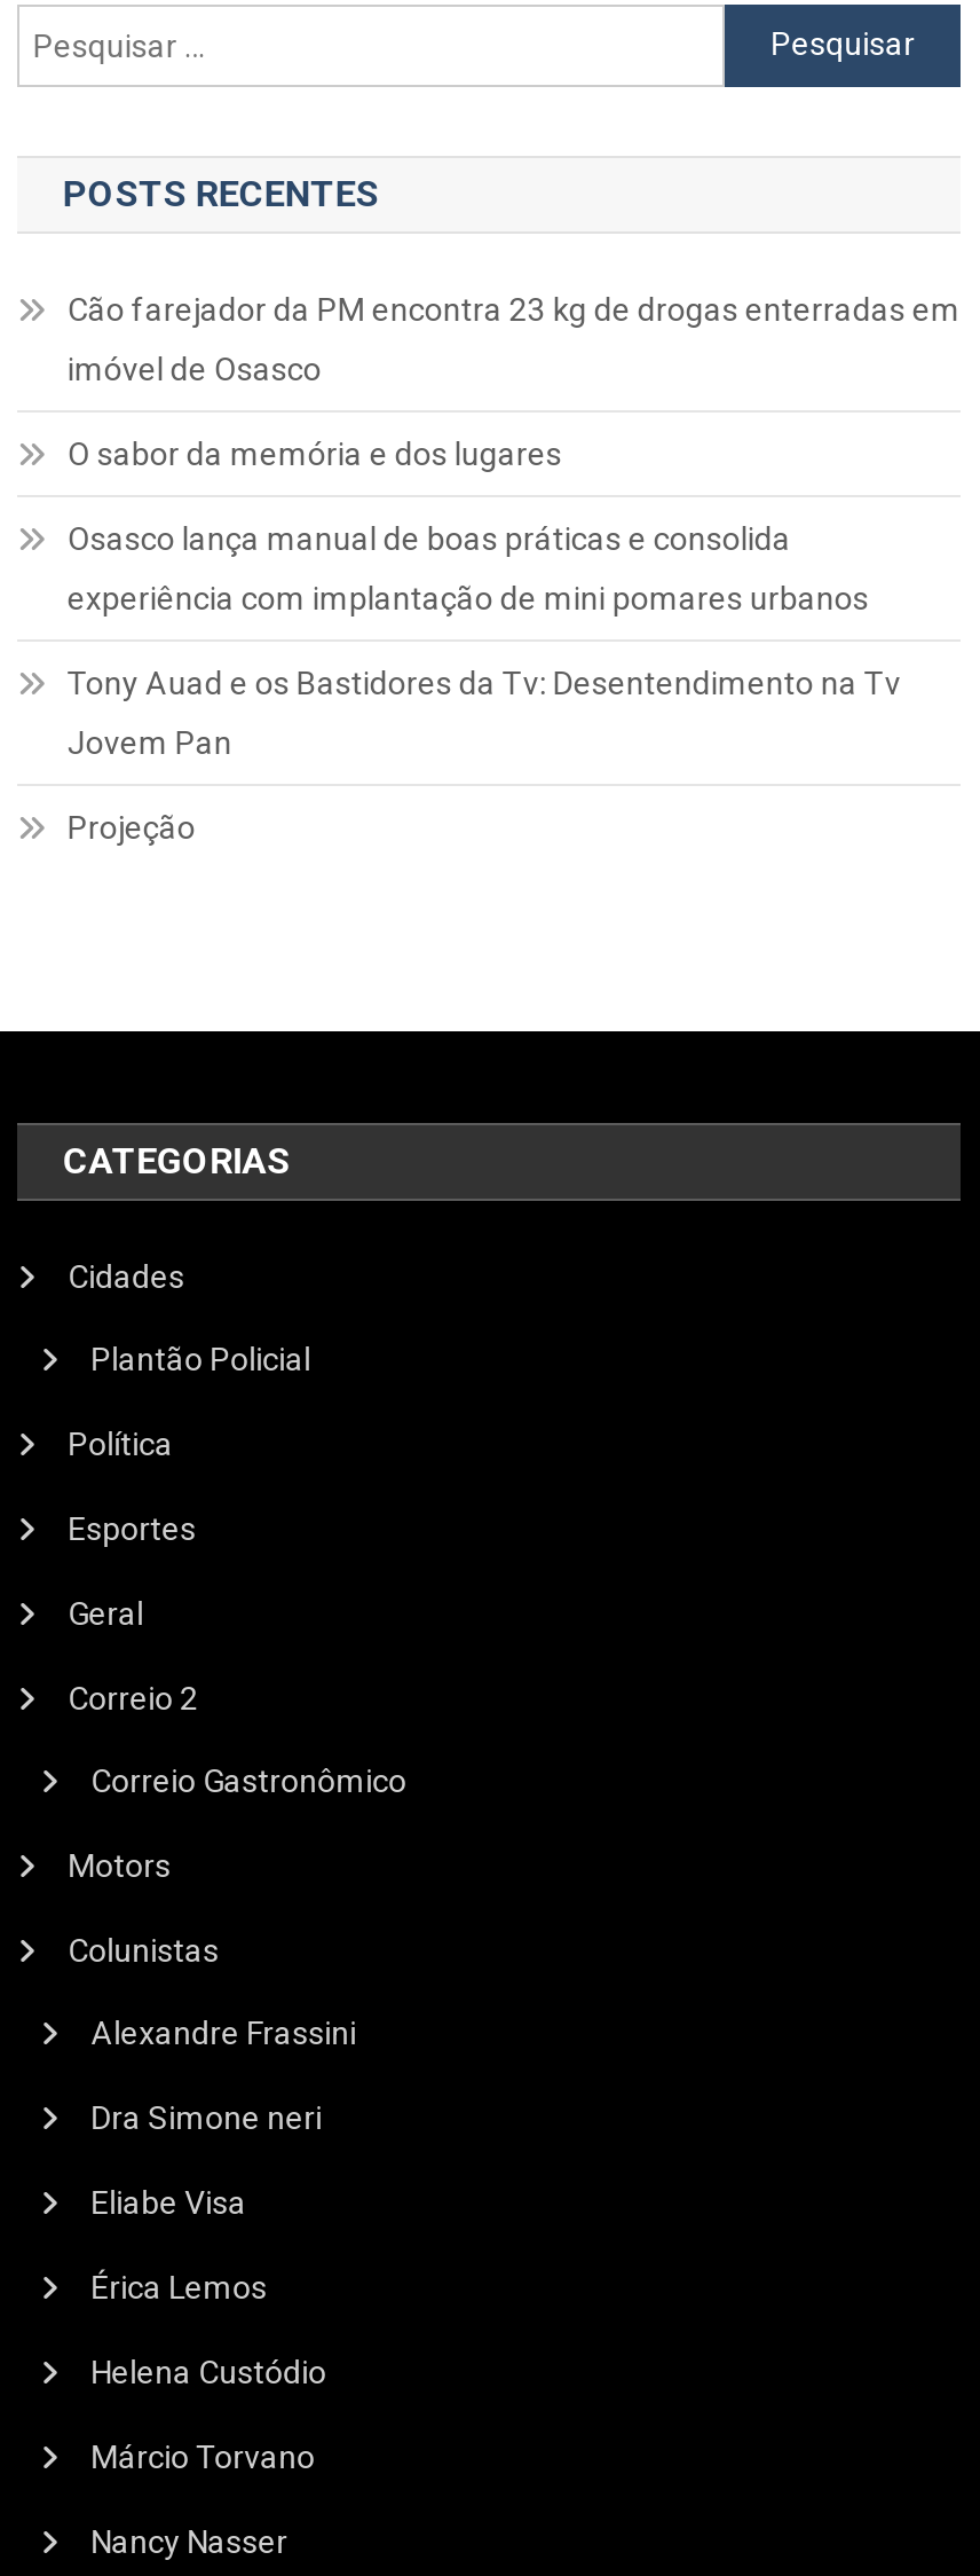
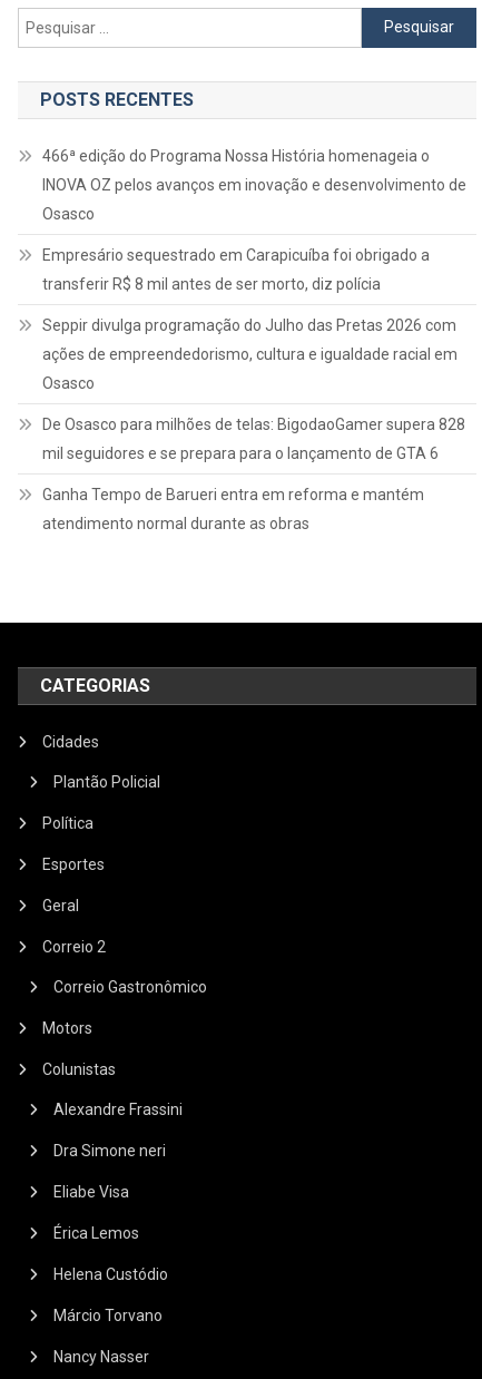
- Cão farejador da PM encontra 23 kg de drogas enterradas em
- imóvel de Osasco
- O sabor da memória e dos lugares
- Osasco lança manual de boas práticas e consolida
- experiência com implantação de mini pomares urbanos
- Tony Auad e os Bastidores da Tv: Desentendimento na Tv
- Jovem Pan
- Projeção
+ 466ª edição do Programa Nossa História homenageia o
+ INOVA OZ pelos avanços em inovação e desenvolvimento de
+ Osasco
+ Empresário sequestrado em Carapicuíba foi obrigado a
+ transferir R$ 8 mil antes de ser morto, diz polícia
+ Seppir divulga programação do Julho das Pretas 2026 com
+ ações de empreendedorismo, cultura e igualdade racial em
+ Osasco
+ De Osasco para milhões de telas: BigodaoGamer supera 828
+ mil seguidores e se prepara para o lançamento de GTA 6
+ Ganha Tempo de Barueri entra em reforma e mantém
+ atendimento normal durante as obras
